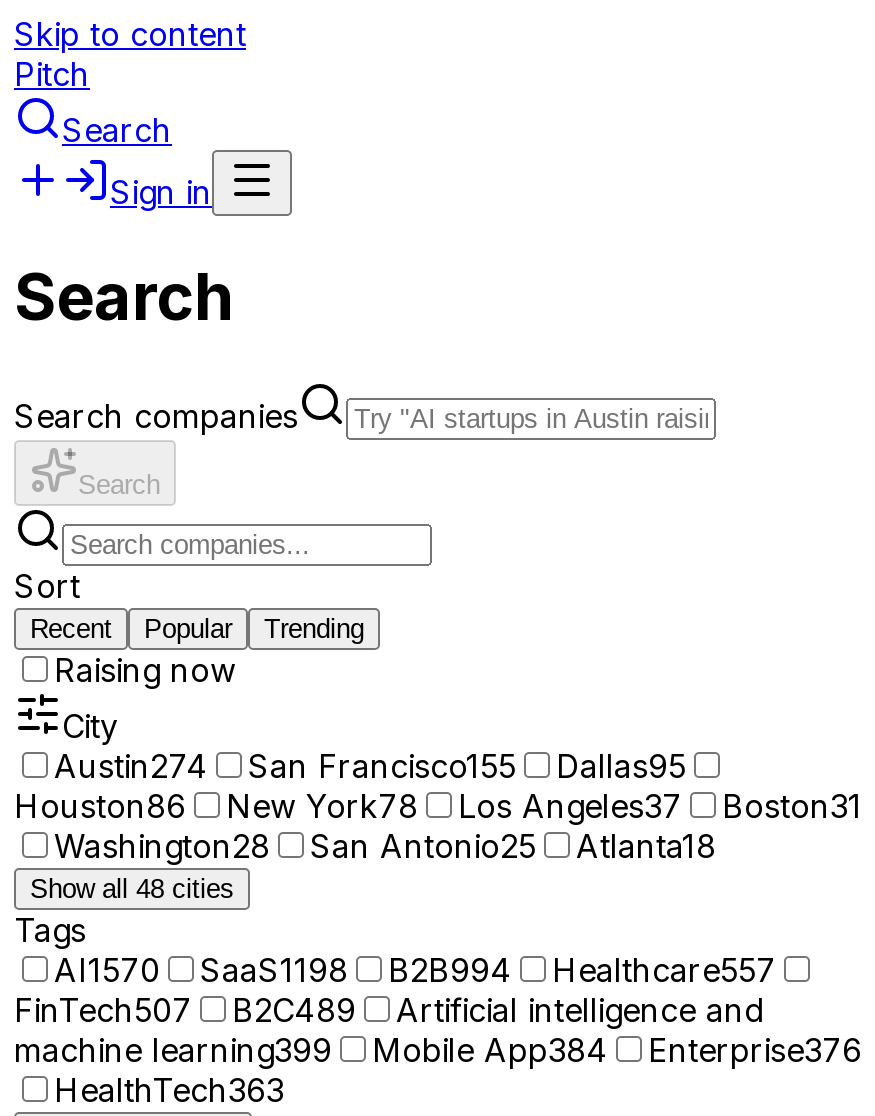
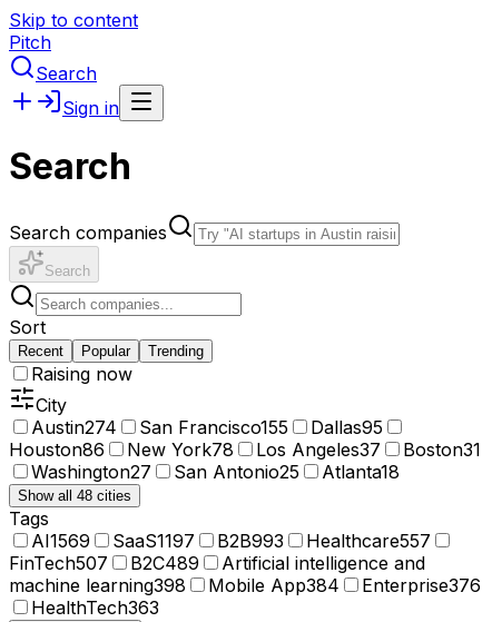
- Washington28 San Antonio25 Atlanta18
+ Washington27 San Antonio25 Atlanta18

- AI1570
+ AI1569

- SaaS1198
+ SaaS1197

- B2B994
+ B2B993

- machine learning399
+ machine learning398
